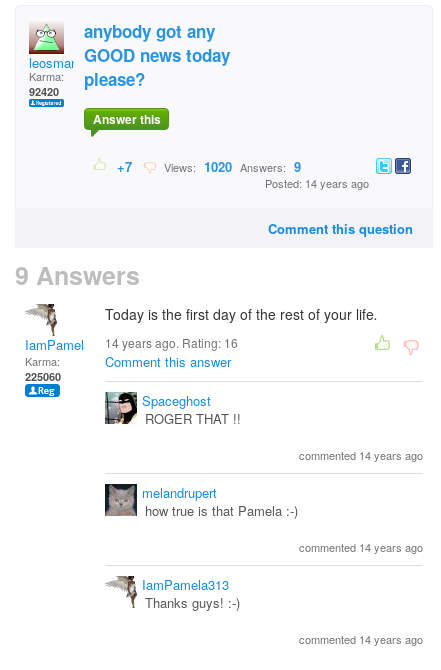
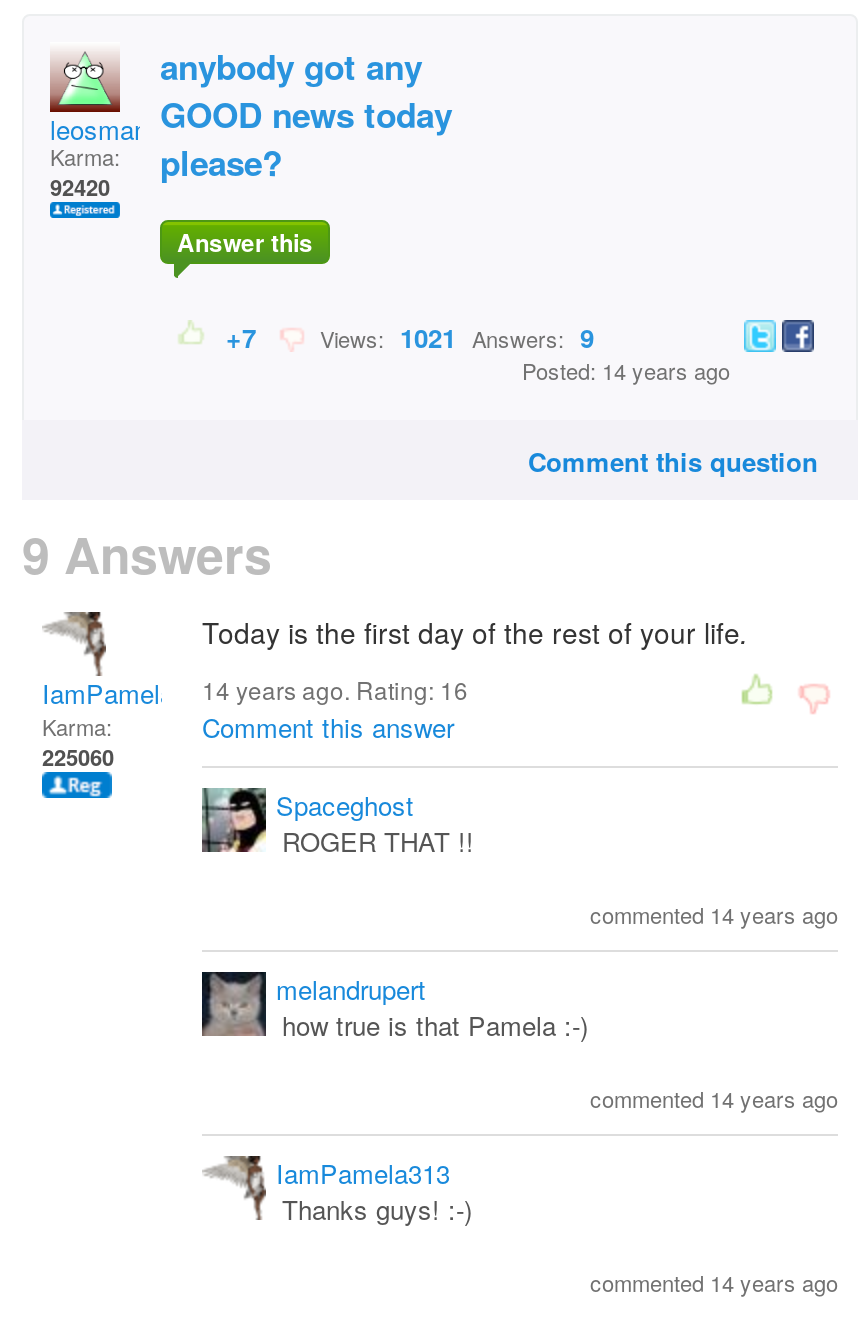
- Views: 1020 Answers: 9
+ Views: 1021 Answers: 9
